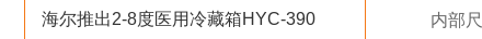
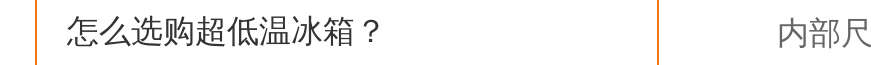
- 海尔推出2-8度医用冷藏箱HYC-390
+ 怎么选购超低温冰箱？
